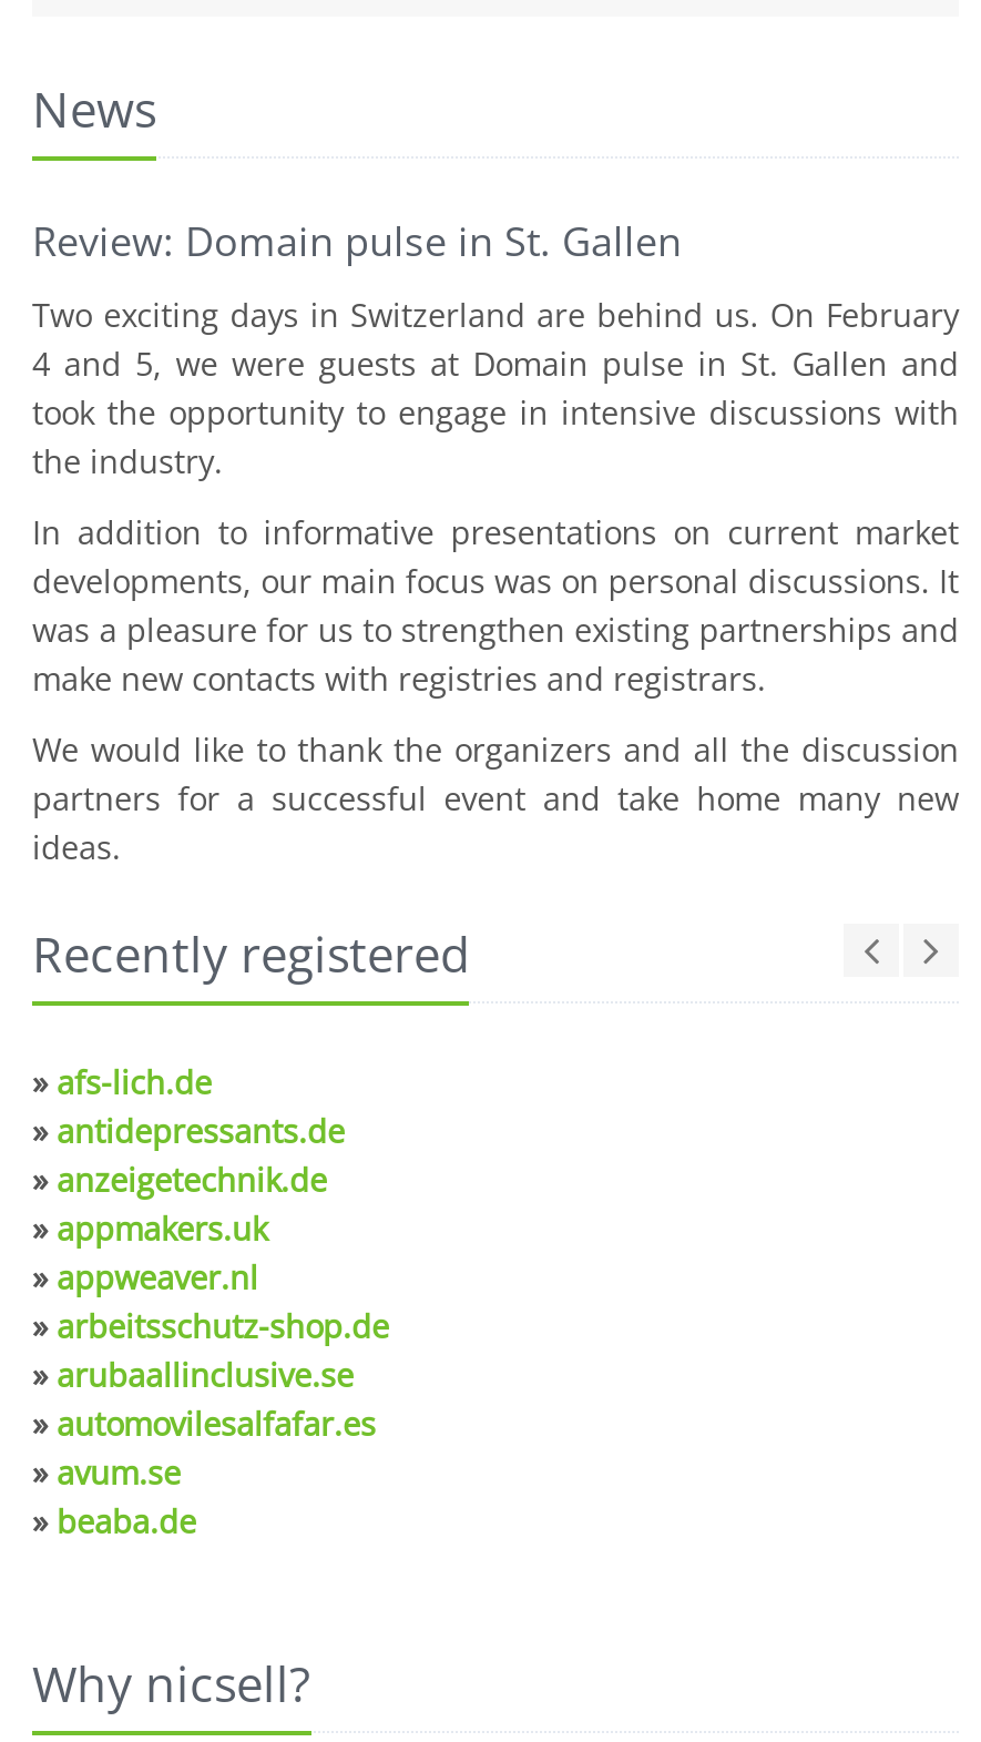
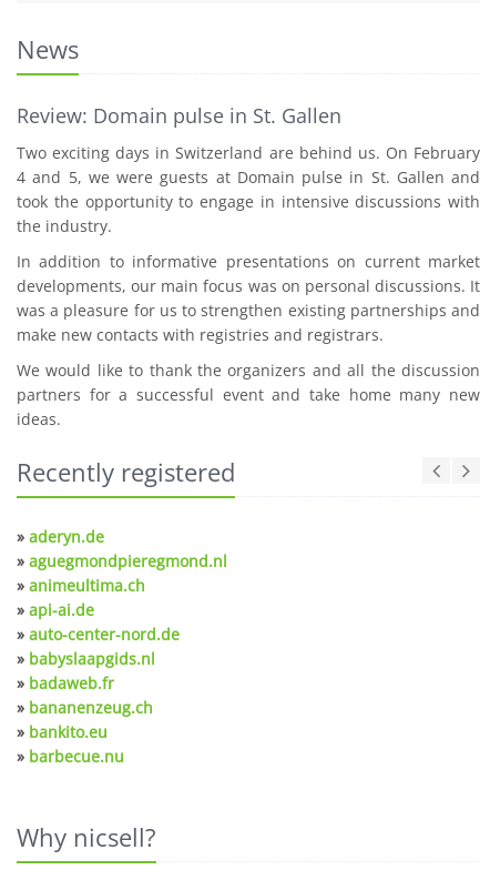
- » afs-lich.de
- » antidepressants.de
- » anzeigetechnik.de
- » appmakers.uk
- » appweaver.nl
- » arbeitsschutz-shop.de
- » arubaallinclusive.se
- » automovilesalfafar.es
- » avum.se
- » beaba.de
+ » aderyn.de
+ » aguegmondpieregmond.nl
+ » animeultima.ch
+ » api-ai.de
+ » auto-center-nord.de
+ » babyslaapgids.nl
+ » badaweb.fr
+ » bananenzeug.ch
+ » bankito.eu
+ » barbecue.nu
